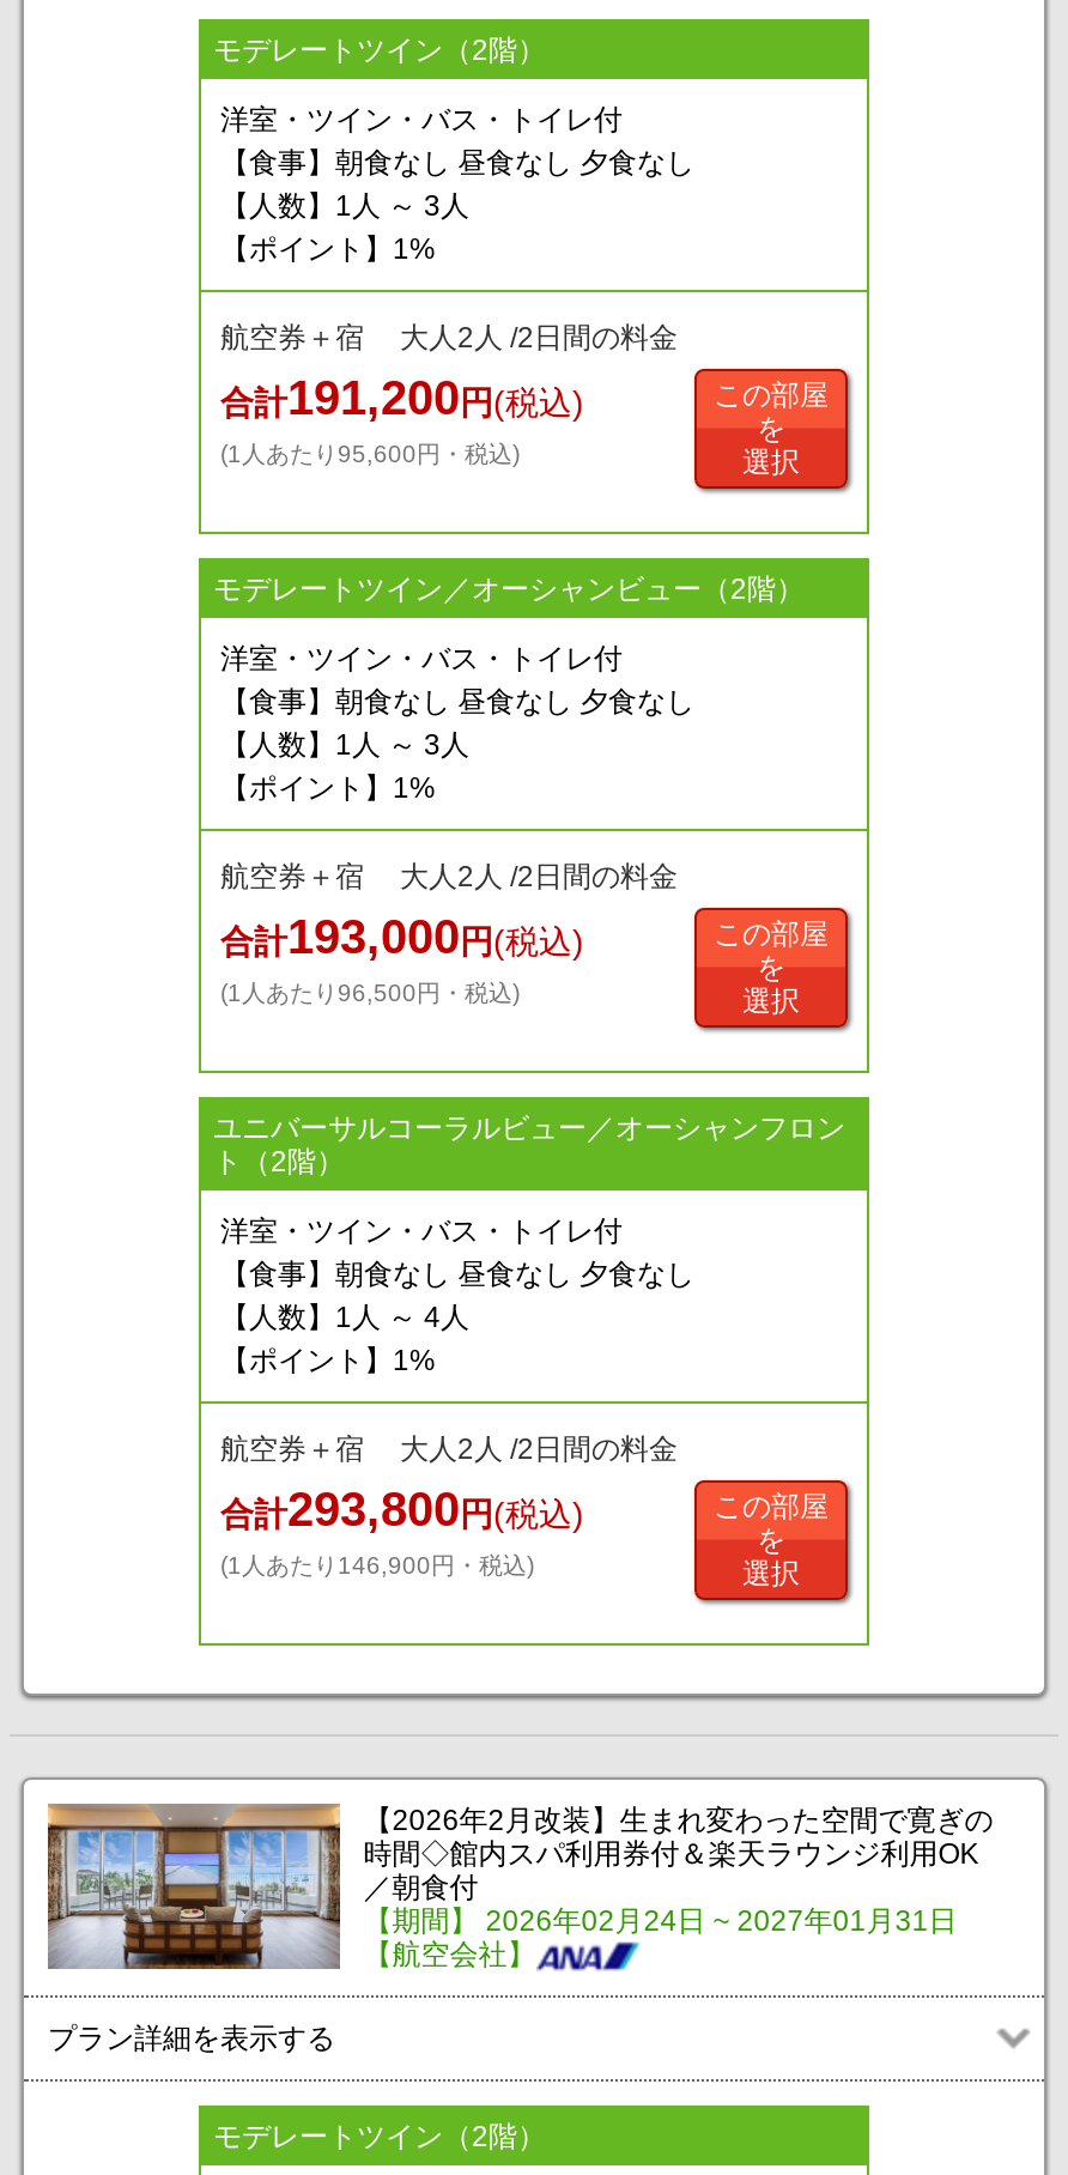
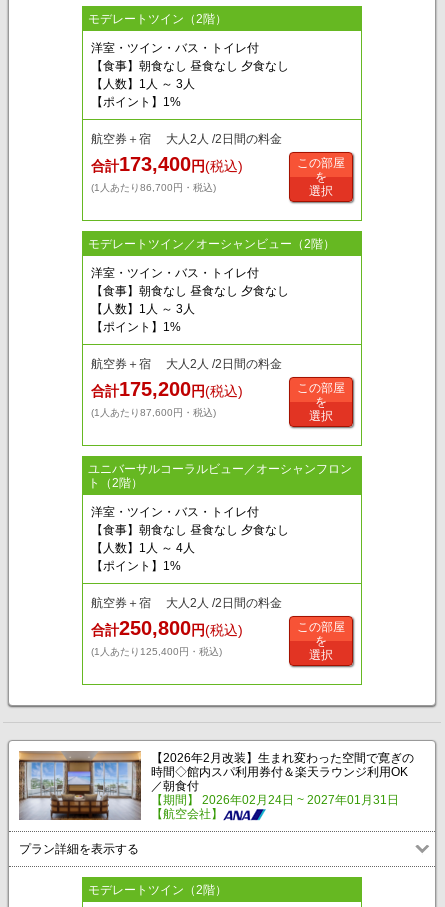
- 合計191,200円(税込)
+ 合計173,400円(税込)

- (1人あたり95,600円・税込)
+ (1人あたり86,700円・税込)

- 合計193,000円(税込)
+ 合計175,200円(税込)

- (1人あたり96,500円・税込)
+ (1人あたり87,600円・税込)

- 合計293,800円(税込)
+ 合計250,800円(税込)

- (1人あたり146,900円・税込)
+ (1人あたり125,400円・税込)
